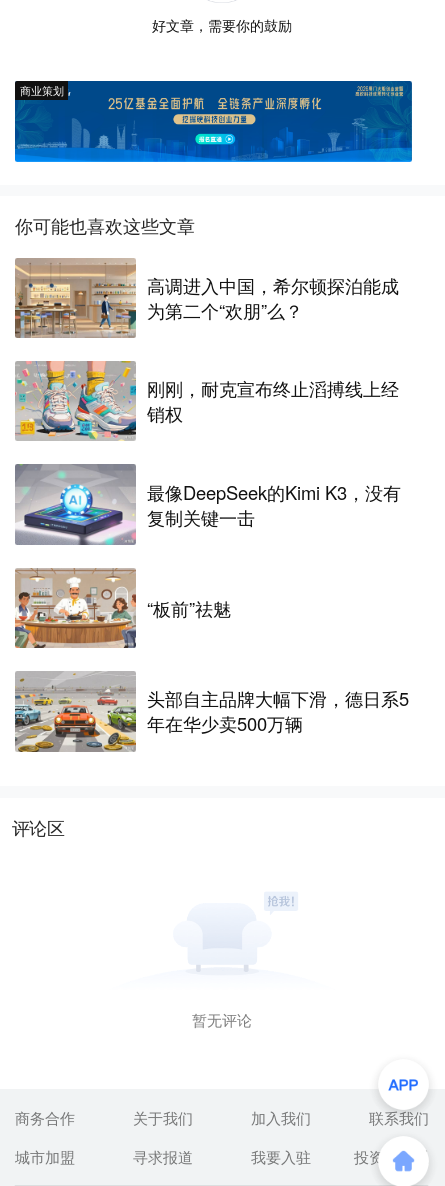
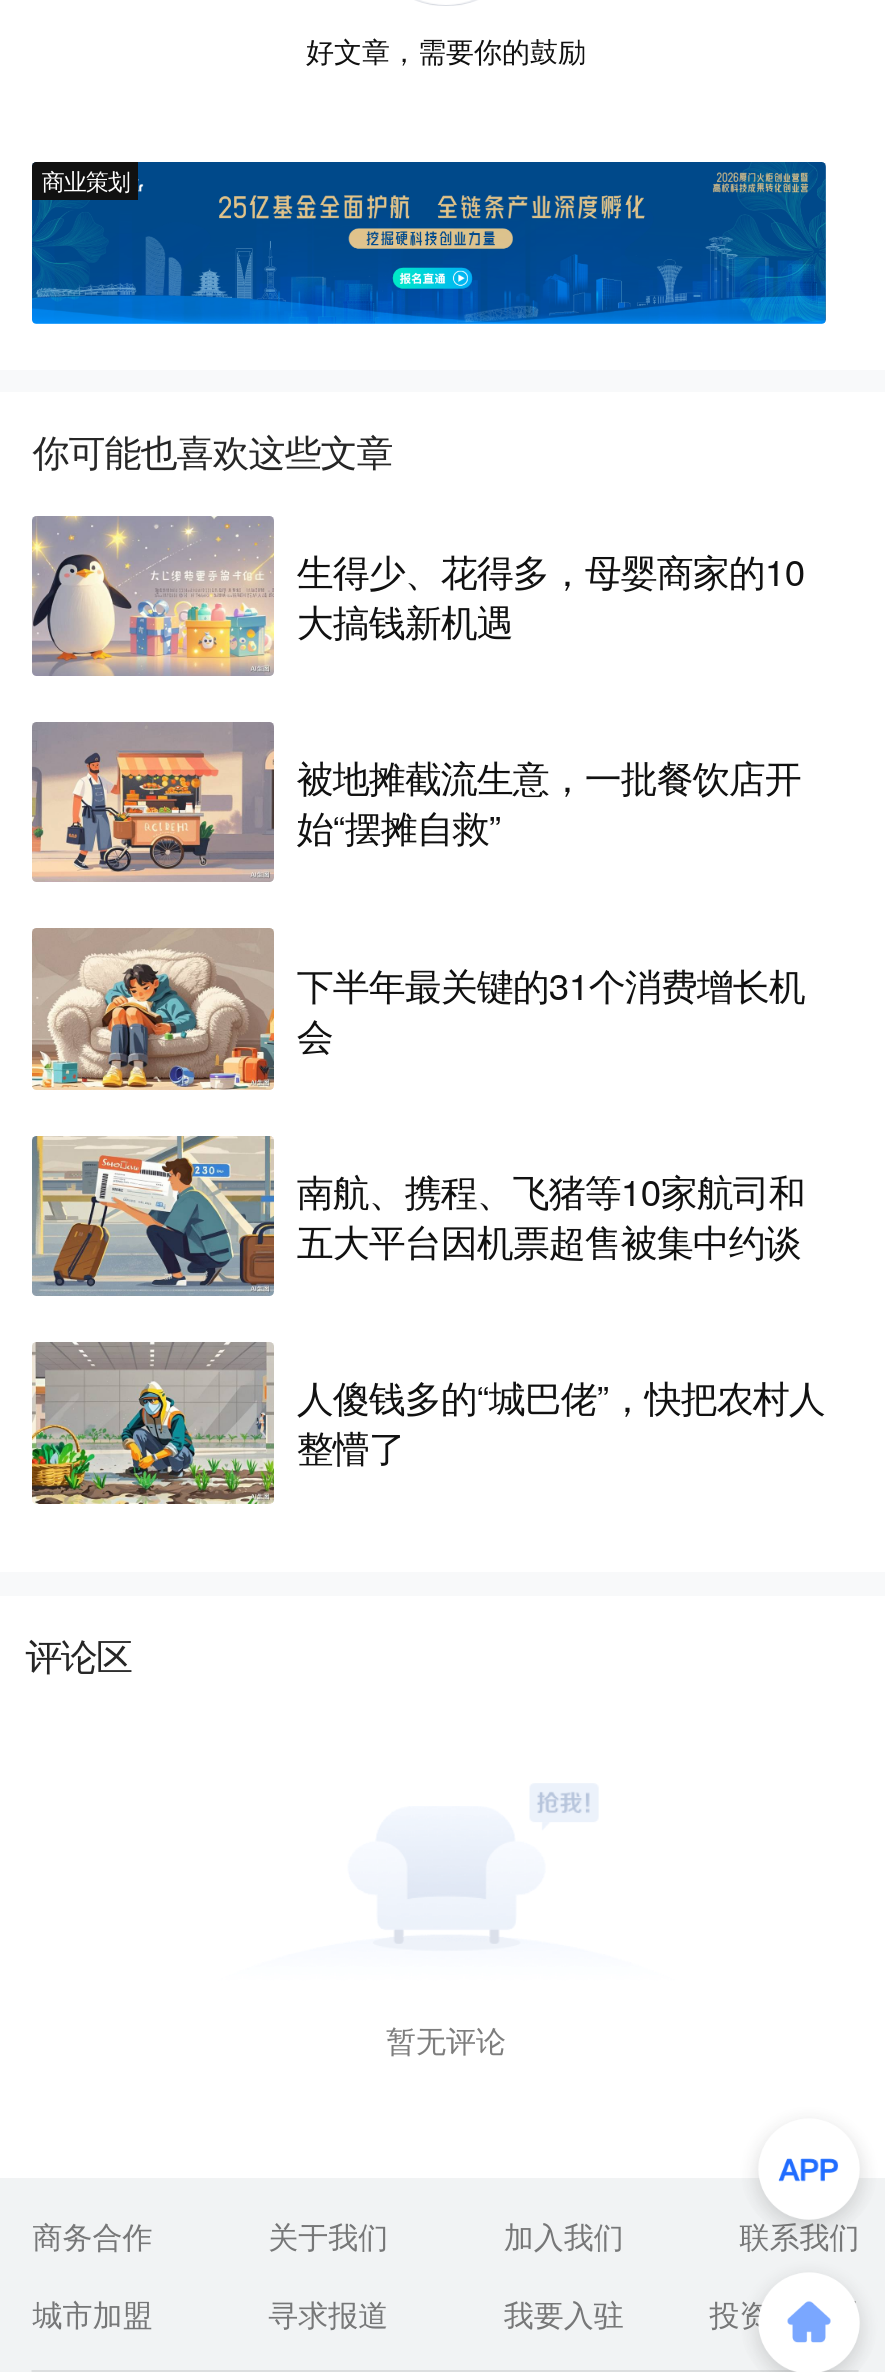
- [image]
- 高调进入中国，希尔顿探泊能成
- 为第二个“欢朋”么？
+ [image]
+ 生得少、花得多，母婴商家的10
+ 大搞钱新机遇

- [image]
- 刚刚，耐克宣布终止滔搏线上经
- 销权
+ [image]
+ 被地摊截流生意，一批餐饮店开
+ 始“摆摊自救”

- [image]
- 最像DeepSeek的Kimi K3，没有
- 复制关键一击
+ [image]
+ 下半年最关键的31个消费增长机
+ 会

- [image]
- “板前”祛魅
+ [image]
+ 南航、携程、飞猪等10家航司和
+ 五大平台因机票超售被集中约谈

- [image]
- 头部自主品牌大幅下滑，德日系5
- 年在华少卖500万辆
+ [image]
+ 人傻钱多的“城巴佬”，快把农村人
+ 整懵了
